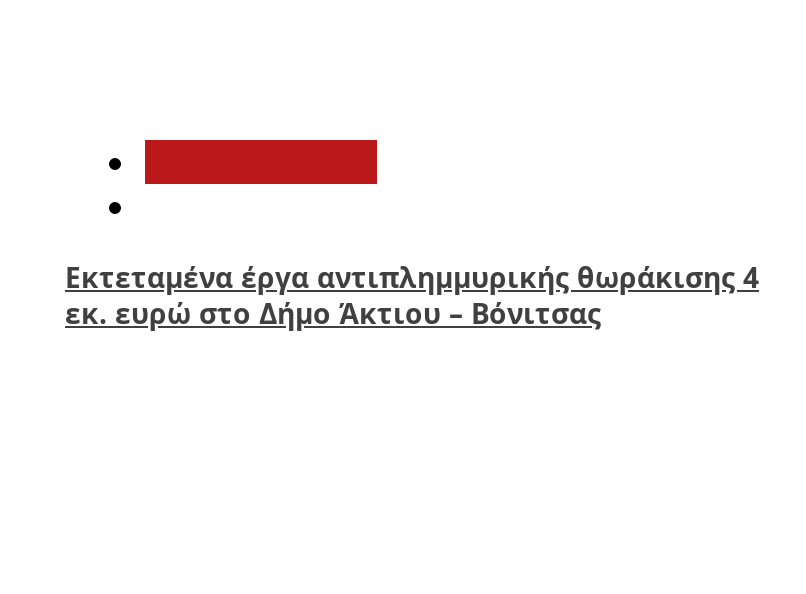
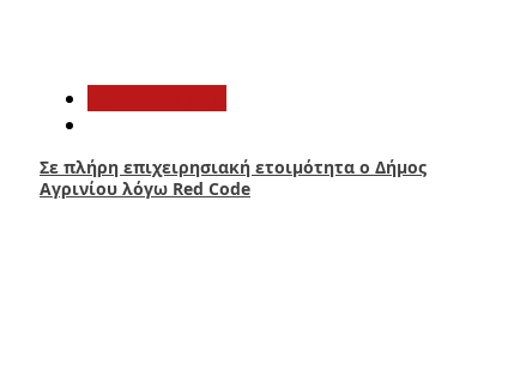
- Εκτεταμένα έργα αντιπλημμυρικής θωράκισης 4
- εκ. ευρώ στο Δήμο Άκτιου – Βόνιτσας
+ Σε πλήρη επιχειρησιακή ετοιμότητα ο Δήμος
+ Αγρινίου λόγω Red Code
